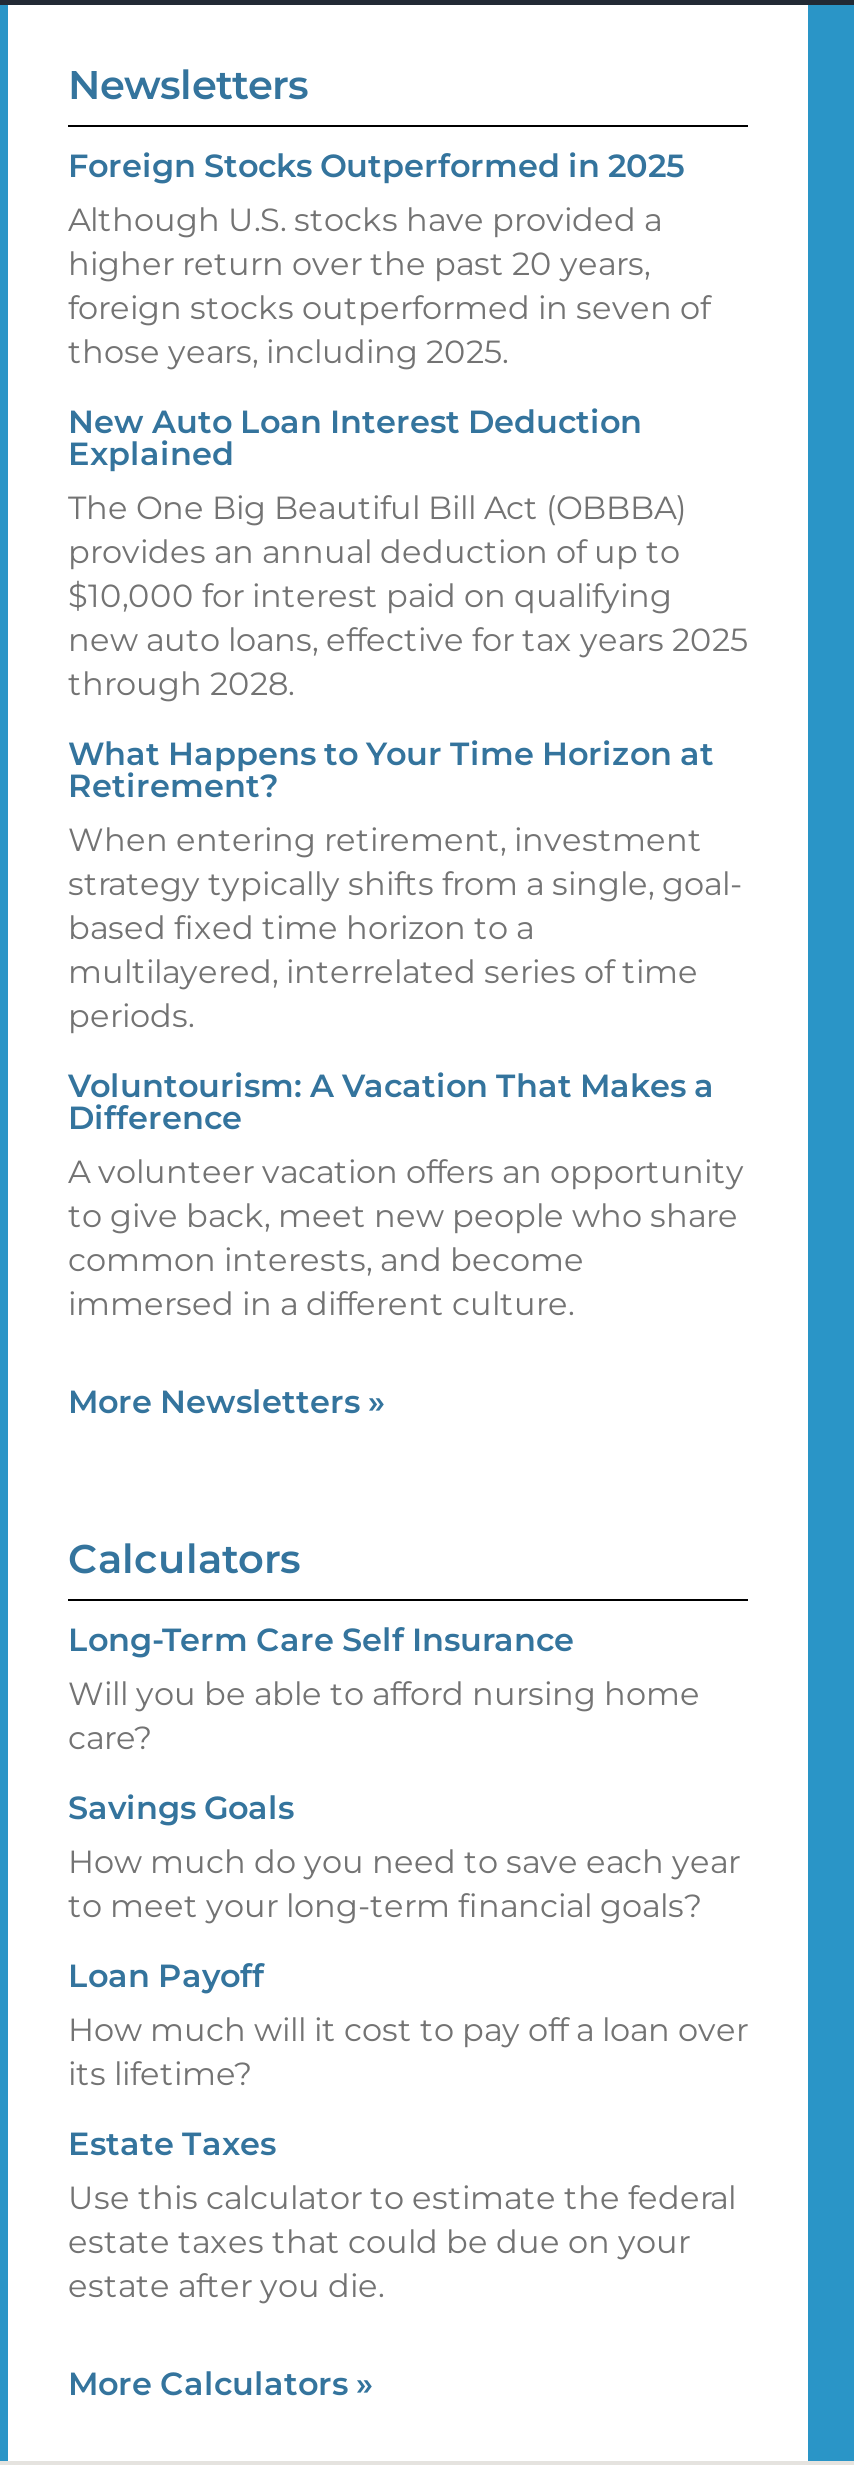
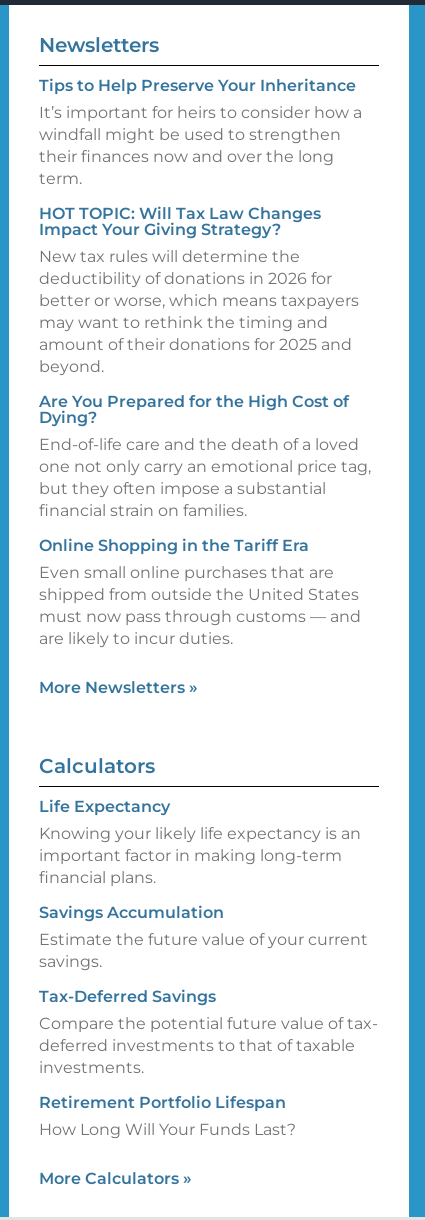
- Foreign Stocks Outperformed in 2025
- Although U.S. stocks have provided a
- higher return over the past 20 years,
- foreign stocks outperformed in seven of
- those years, including 2025.
+ Tips to Help Preserve Your Inheritance
+ It’s important for heirs to consider how a
+ windfall might be used to strengthen
+ their finances now and over the long
+ term.

- New Auto Loan Interest Deduction
- Explained
- The One Big Beautiful Bill Act (OBBBA)
- provides an annual deduction of up to
- $10,000 for interest paid on qualifying
- new auto loans, effective for tax years 2025
- through 2028.
+ HOT TOPIC: Will Tax Law Changes
+ Impact Your Giving Strategy?
+ New tax rules will determine the
+ deductibility of donations in 2026 for
+ better or worse, which means taxpayers
+ may want to rethink the timing and
+ amount of their donations for 2025 and
+ beyond.

- What Happens to Your Time Horizon at
- Retirement?
- When entering retirement, investment
- strategy typically shifts from a single, goal-
- based fixed time horizon to a
- multilayered, interrelated series of time
- periods.
+ Are You Prepared for the High Cost of
+ Dying?
+ End-of-life care and the death of a loved
+ one not only carry an emotional price tag,
+ but they often impose a substantial
+ financial strain on families.

- Voluntourism: A Vacation That Makes a
- Difference
- A volunteer vacation offers an opportunity
- to give back, meet new people who share
- common interests, and become
- immersed in a different culture.
+ Online Shopping in the Tariff Era
+ Even small online purchases that are
+ shipped from outside the United States
+ must now pass through customs — and
+ are likely to incur duties.

- Long-Term Care Self Insurance
- Will you be able to afford nursing home
- care?
+ Life Expectancy
+ Knowing your likely life expectancy is an
+ important factor in making long-term
+ financial plans.

- Savings Goals
- How much do you need to save each year
- to meet your long-term financial goals?
+ Savings Accumulation
+ Estimate the future value of your current
+ savings.

- Loan Payoff
- How much will it cost to pay off a loan over
- its lifetime?
+ Tax-Deferred Savings
+ Compare the potential future value of tax-
+ deferred investments to that of taxable
+ investments.

- Estate Taxes
- Use this calculator to estimate the federal
- estate taxes that could be due on your
- estate after you die.
+ Retirement Portfolio Lifespan
+ How Long Will Your Funds Last?
